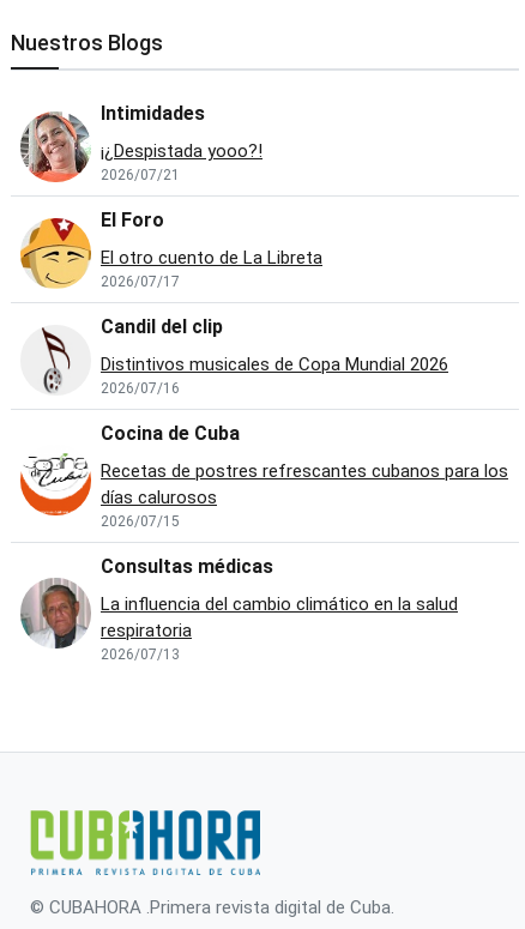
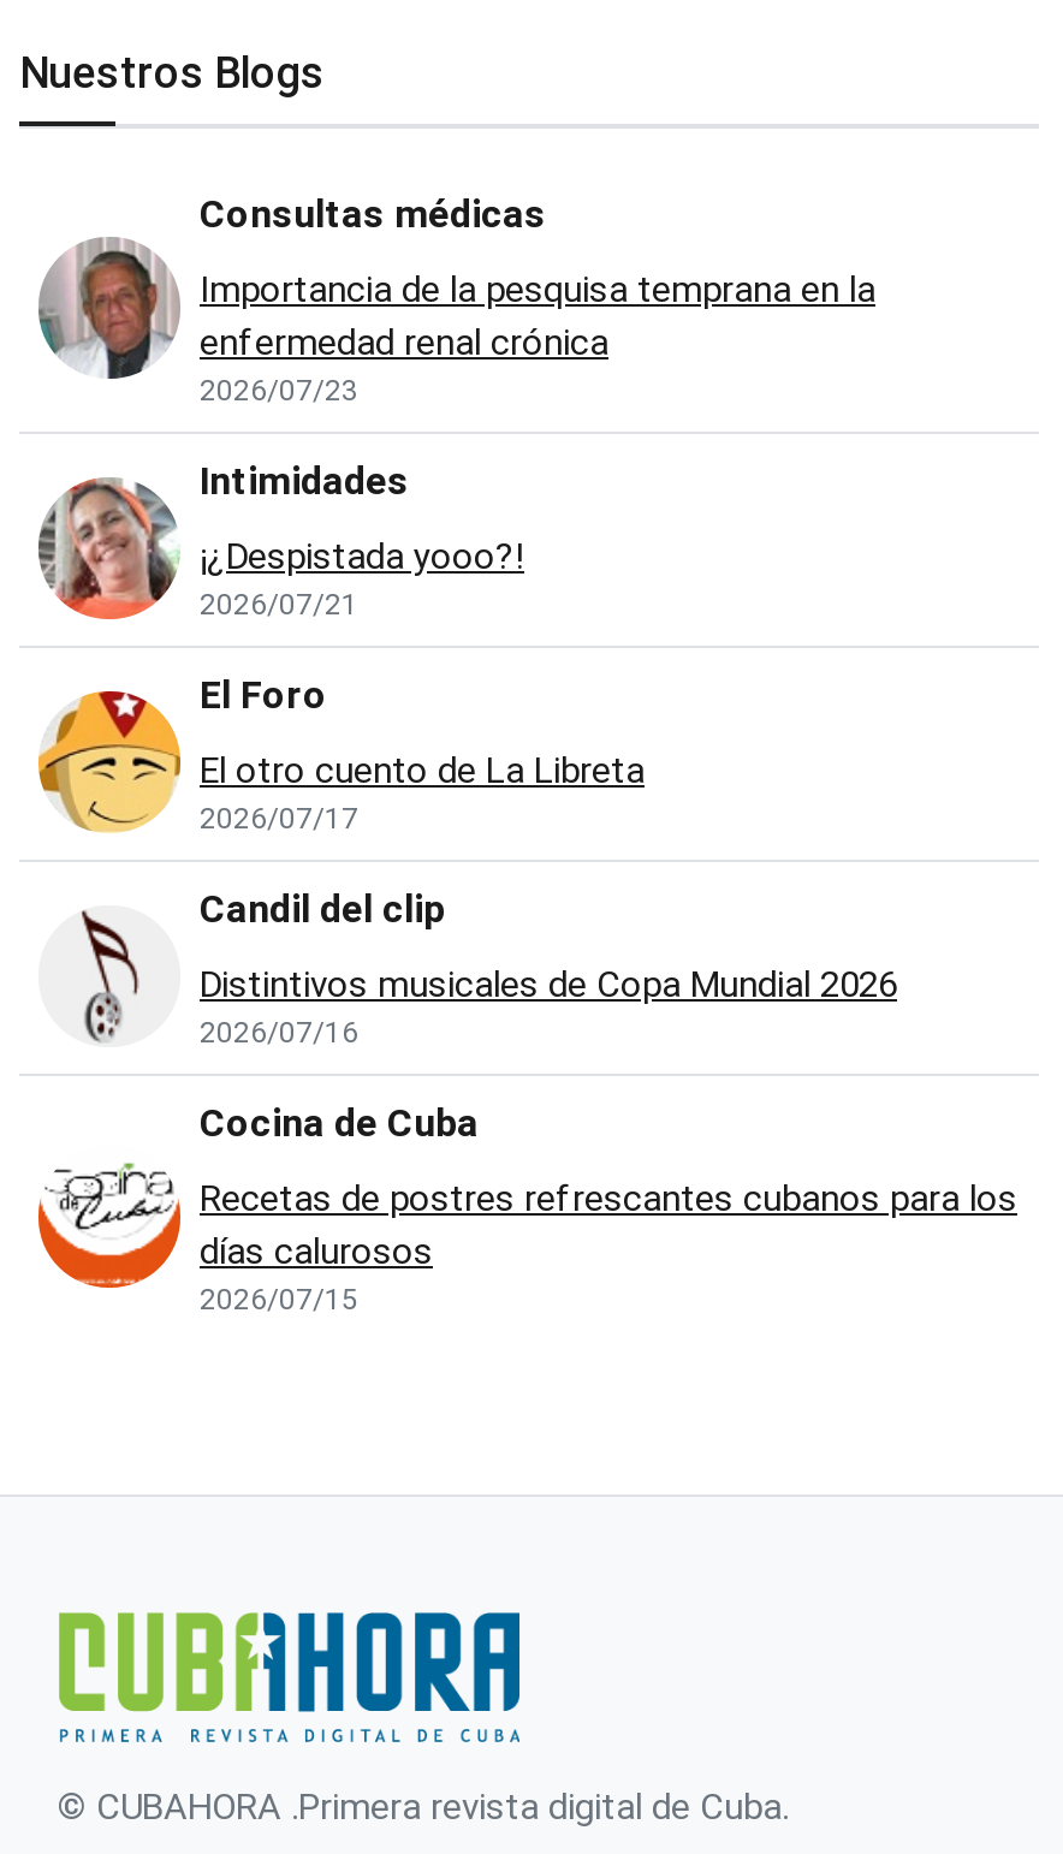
+ Importancia de la pesquisa temprana en la
+ enfermedad renal crónica
+ 2026/07/23

moved down: [image] | Intimidades | ¡¿Despistada yooo?! | ... | días calurosos | 2026/07/15

moved up: [image] | Consultas médicas

- La influencia del cambio climático en la salud
- respiratoria
- 2026/07/13
